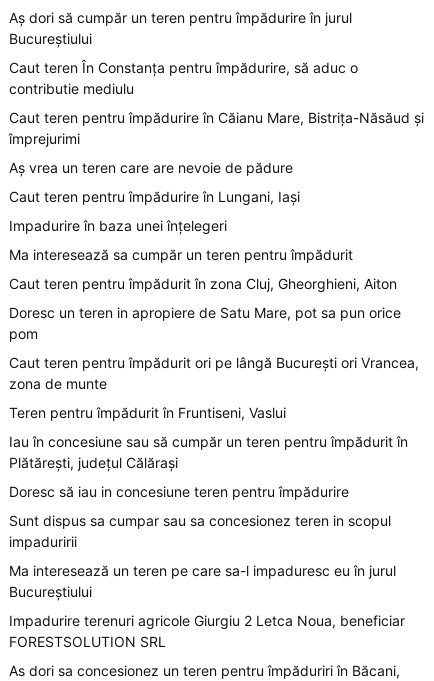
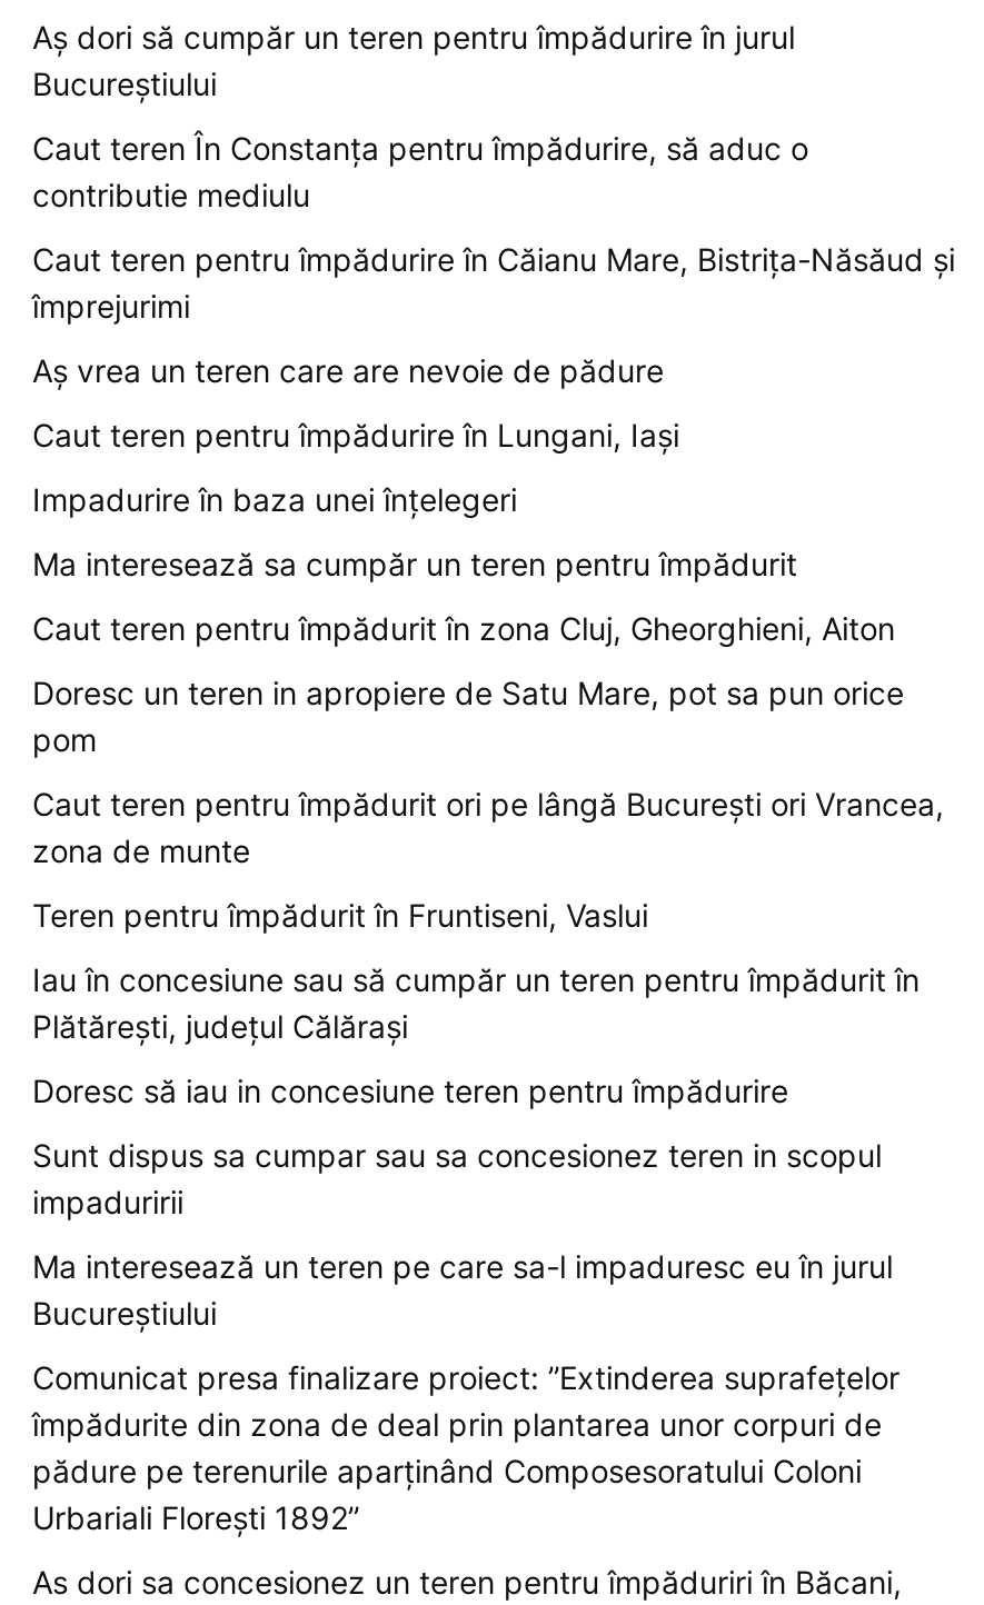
- Impadurire terenuri agricole Giurgiu 2 Letca Noua, beneficiar
- FORESTSOLUTION SRL
+ Comunicat presa finalizare proiect: ”Extinderea suprafețelor
+ împădurite din zona de deal prin plantarea unor corpuri de
+ pădure pe terenurile aparținând Composesoratului Coloni
+ Urbariali Florești 1892”
